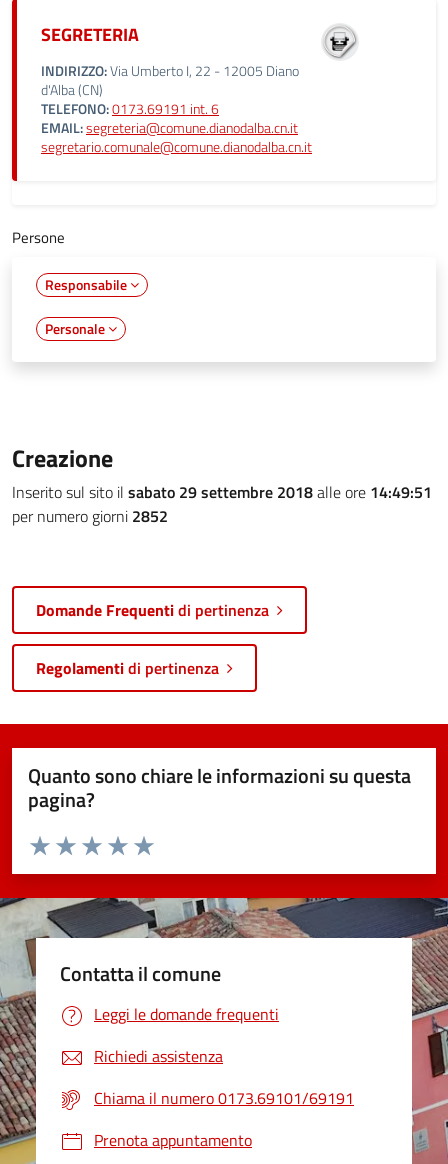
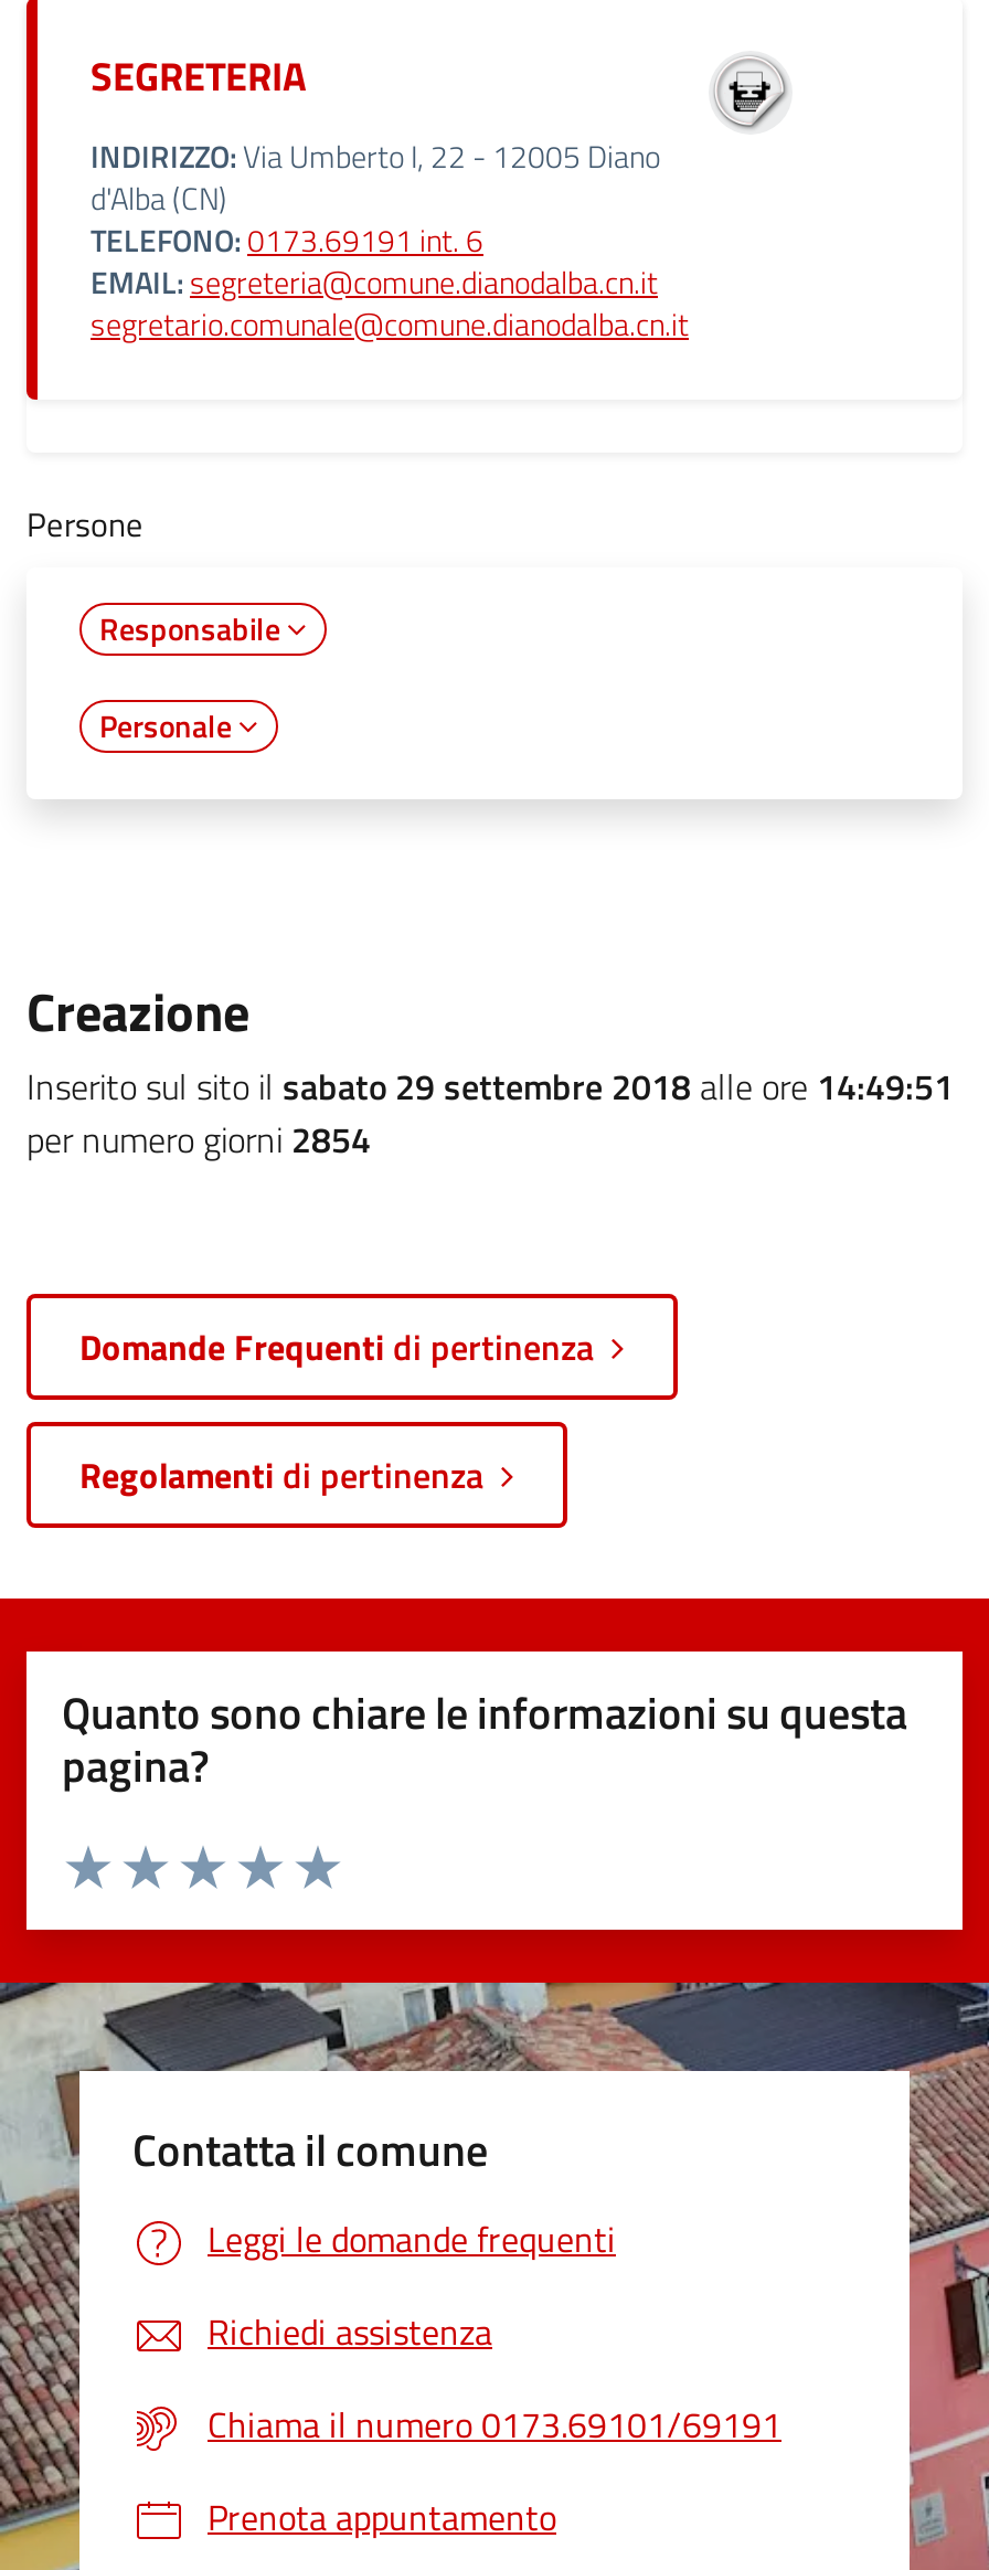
- per numero giorni 2852
+ per numero giorni 2854
